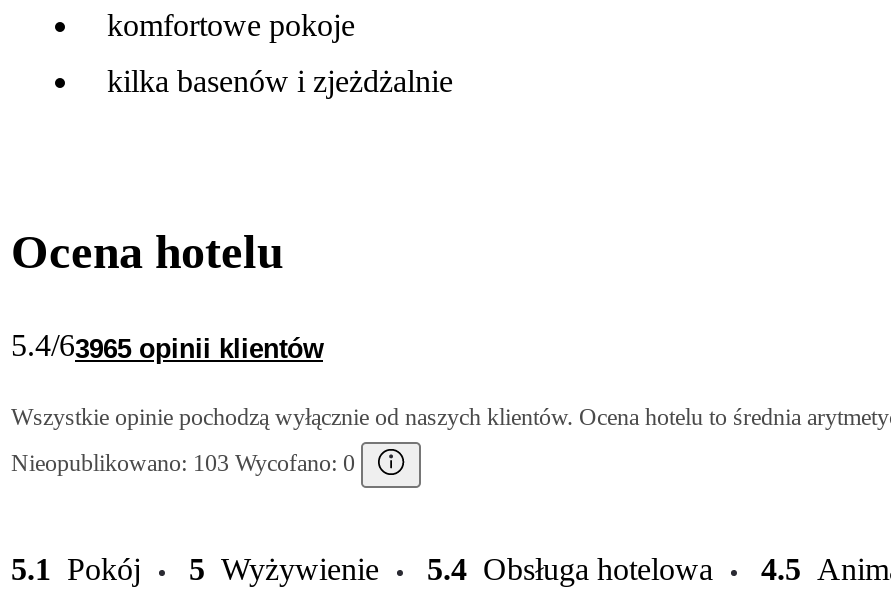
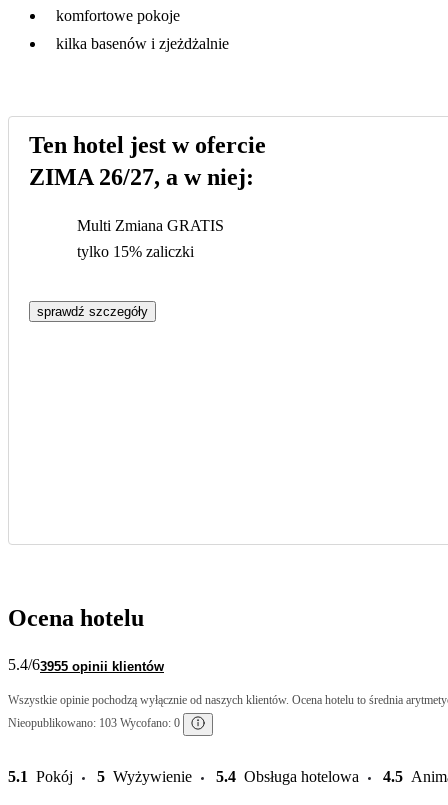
+ Ten hotel jest w ofercie
+ ZIMA 26/27, a w niej:
+ Multi Zmiana GRATIS
+ tylko 15% zaliczki

+ sprawdź szczegóły

- 5.4/63965 opinii klientów
+ 5.4/63955 opinii klientów
